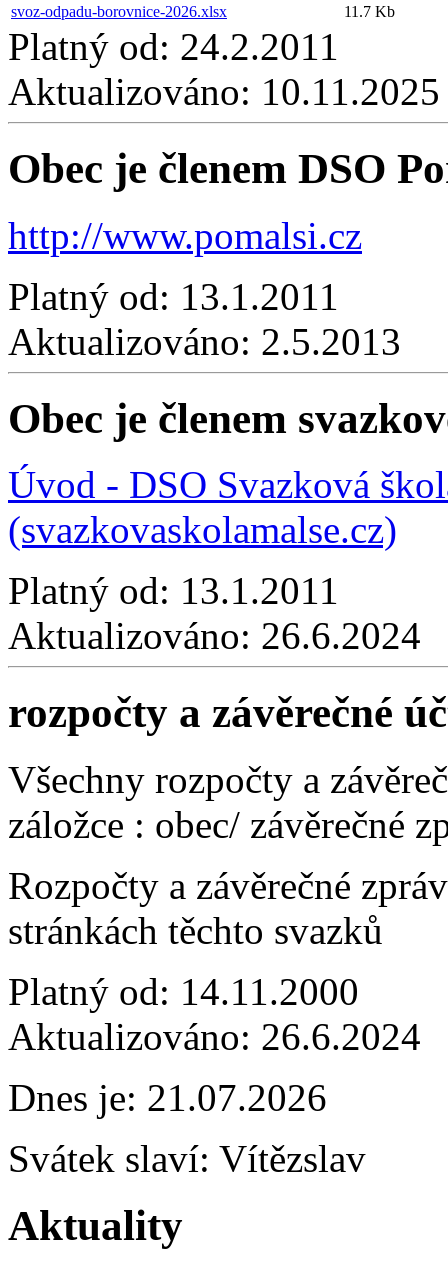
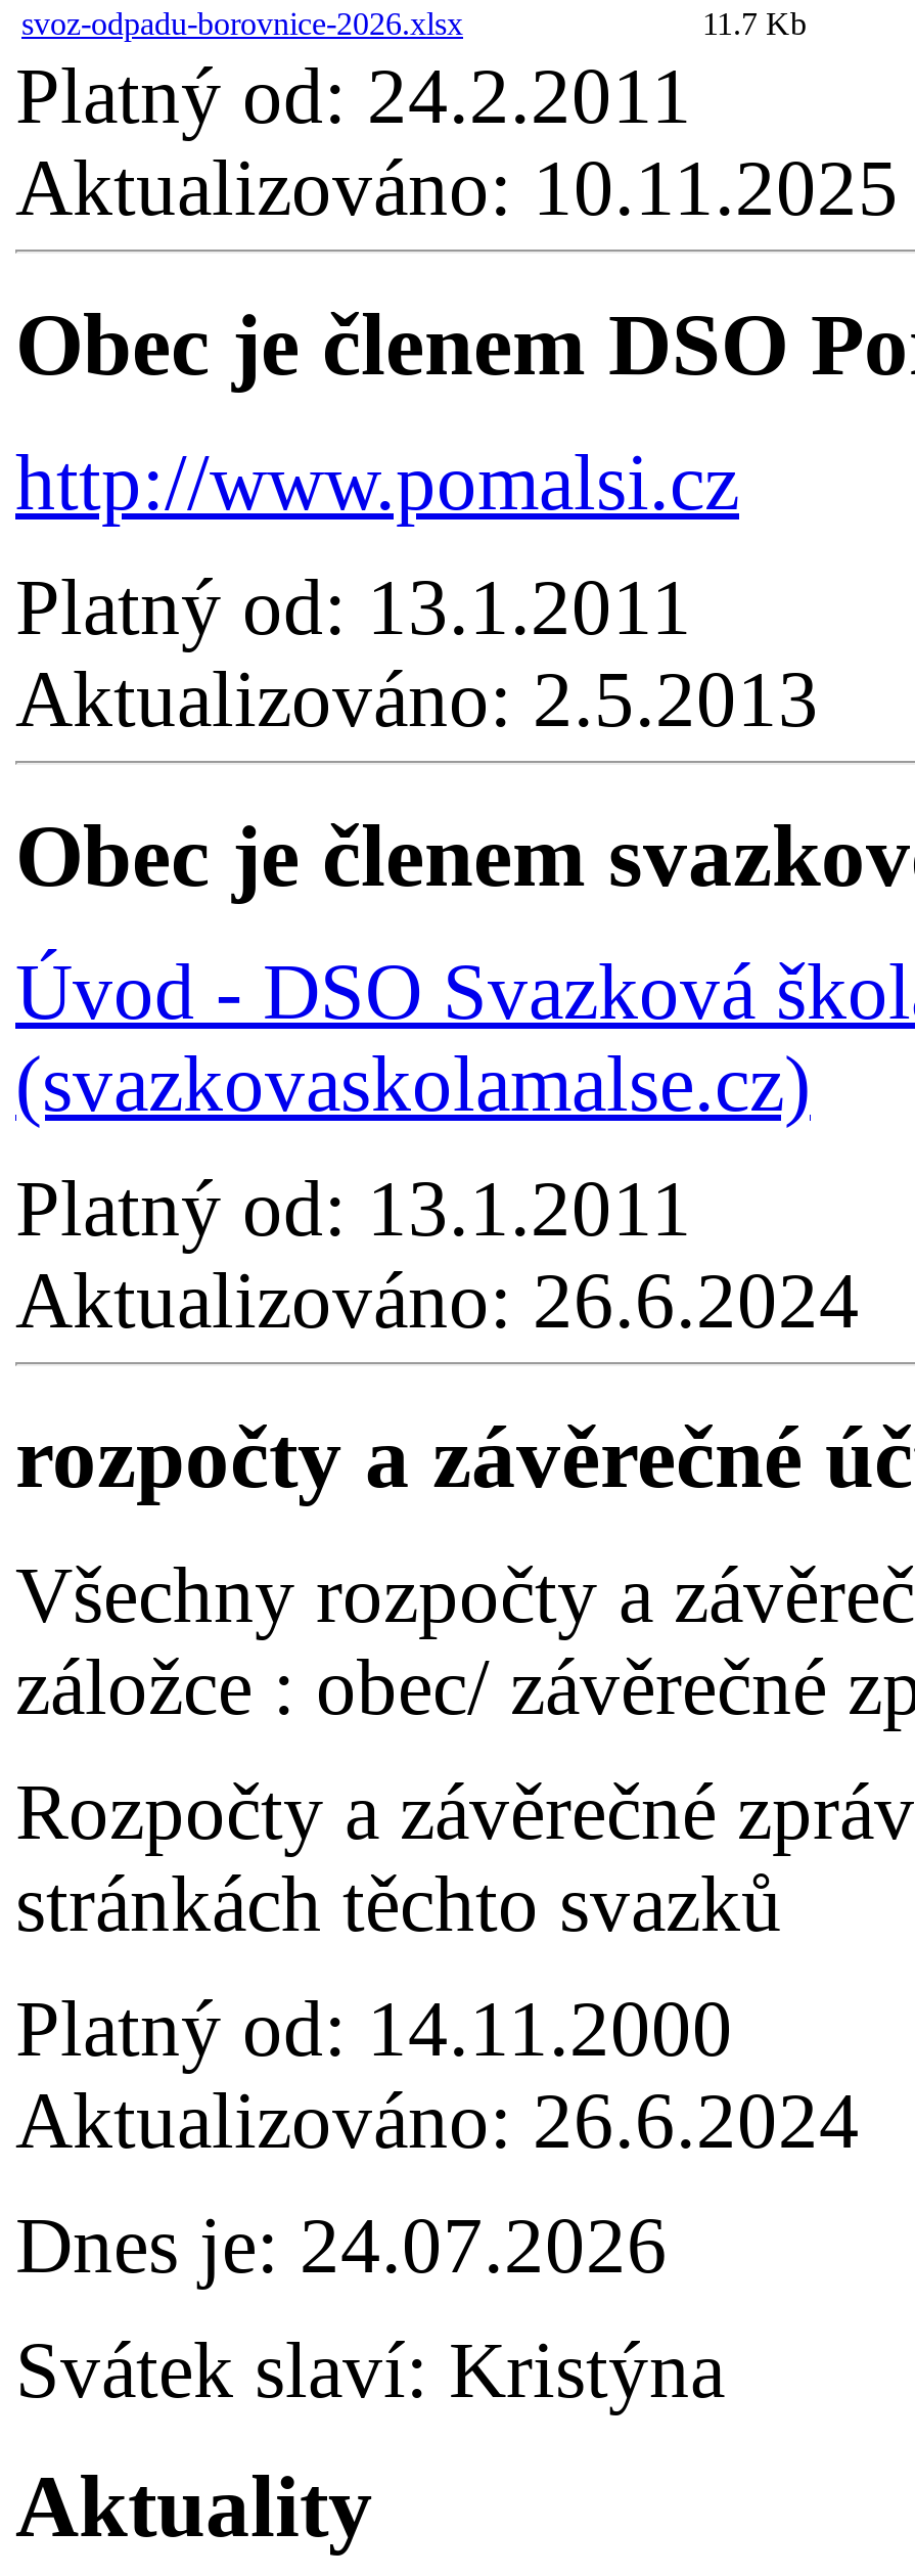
- Dnes je: 21.07.2026
+ Dnes je: 24.07.2026

- Svátek slaví: Vítězslav
+ Svátek slaví: Kristýna
